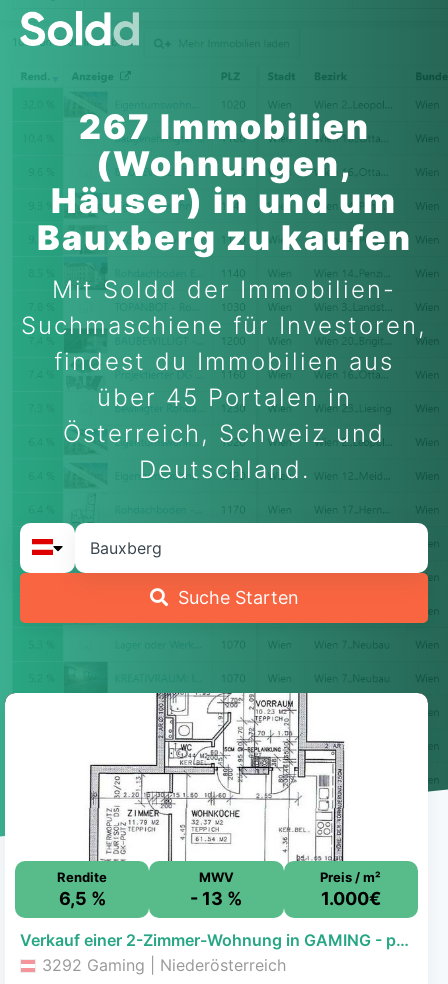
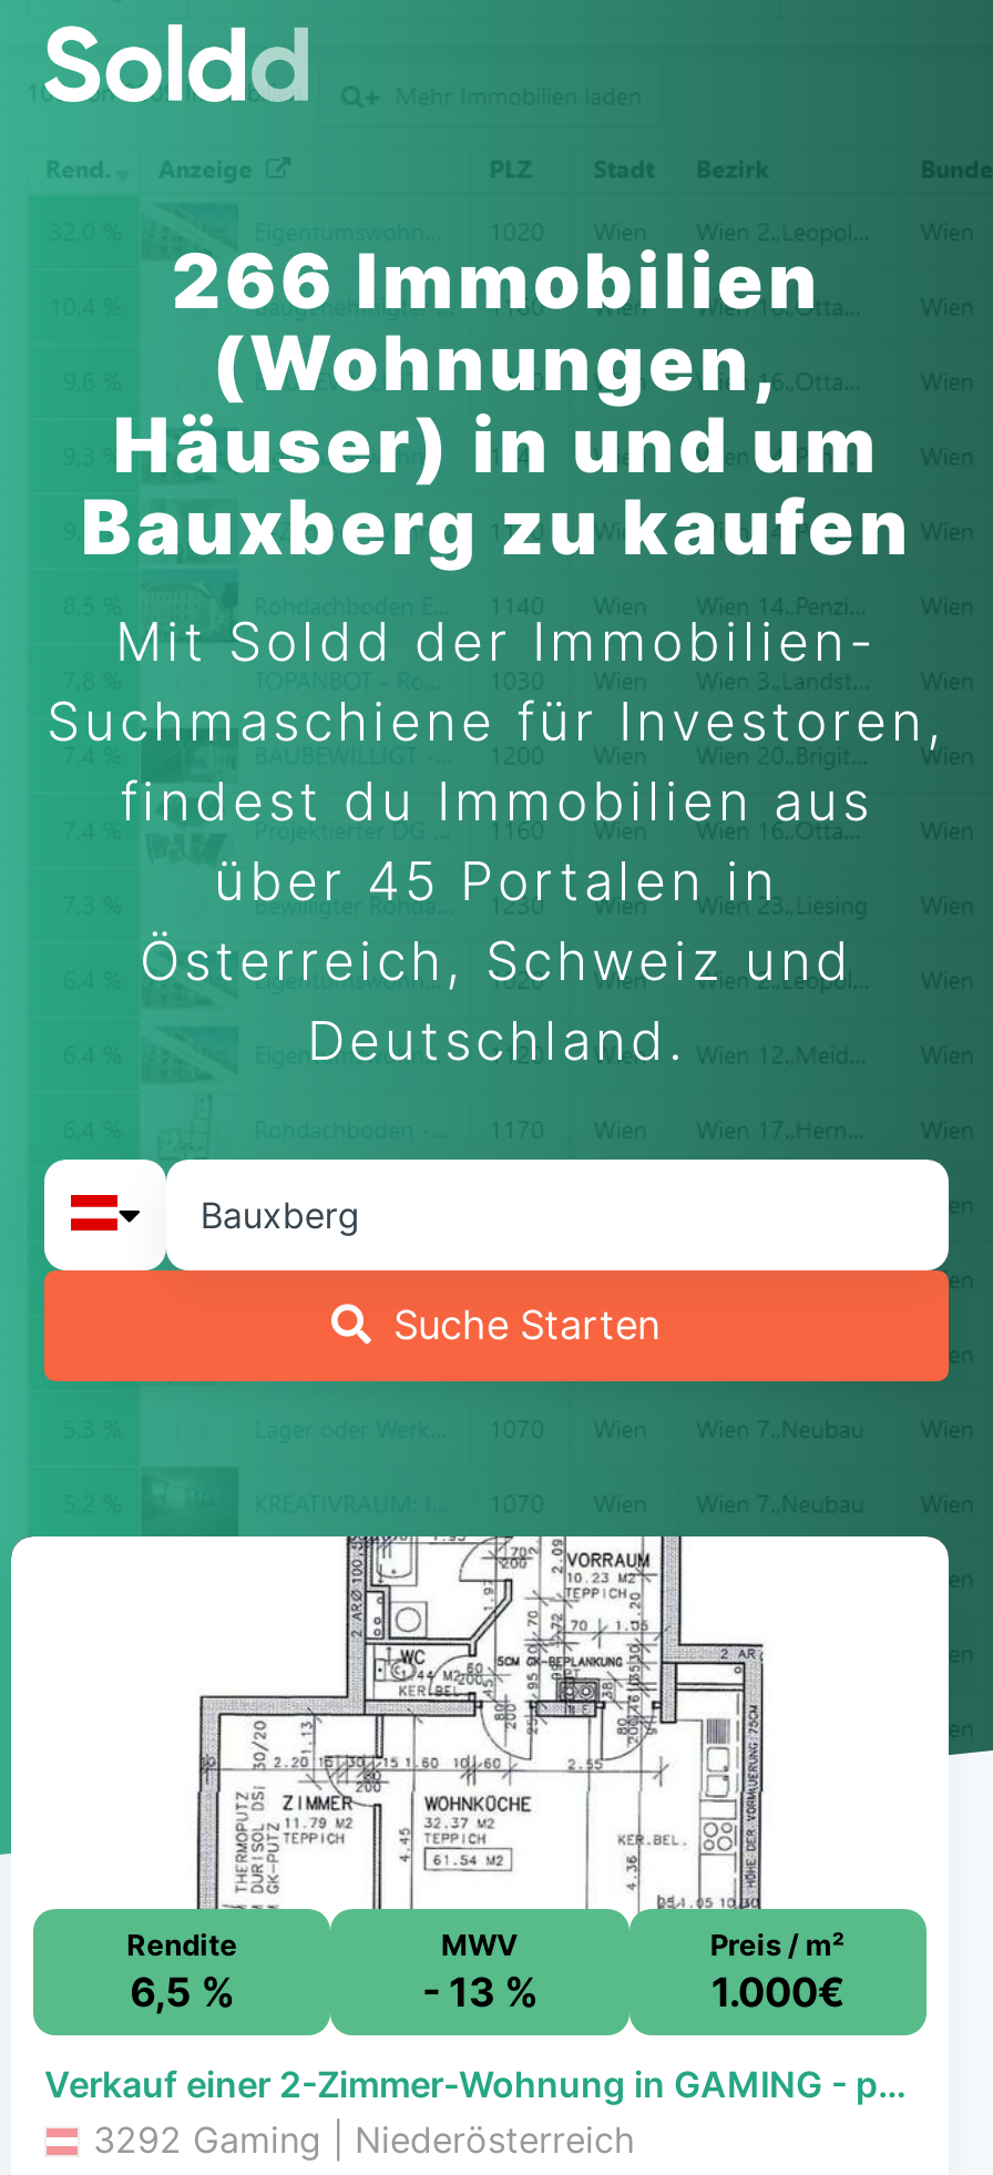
- 267 Immobilien
+ 266 Immobilien
